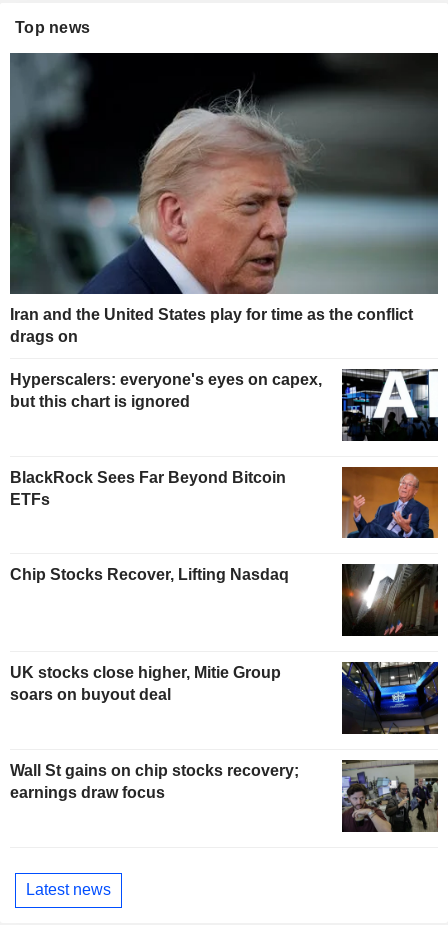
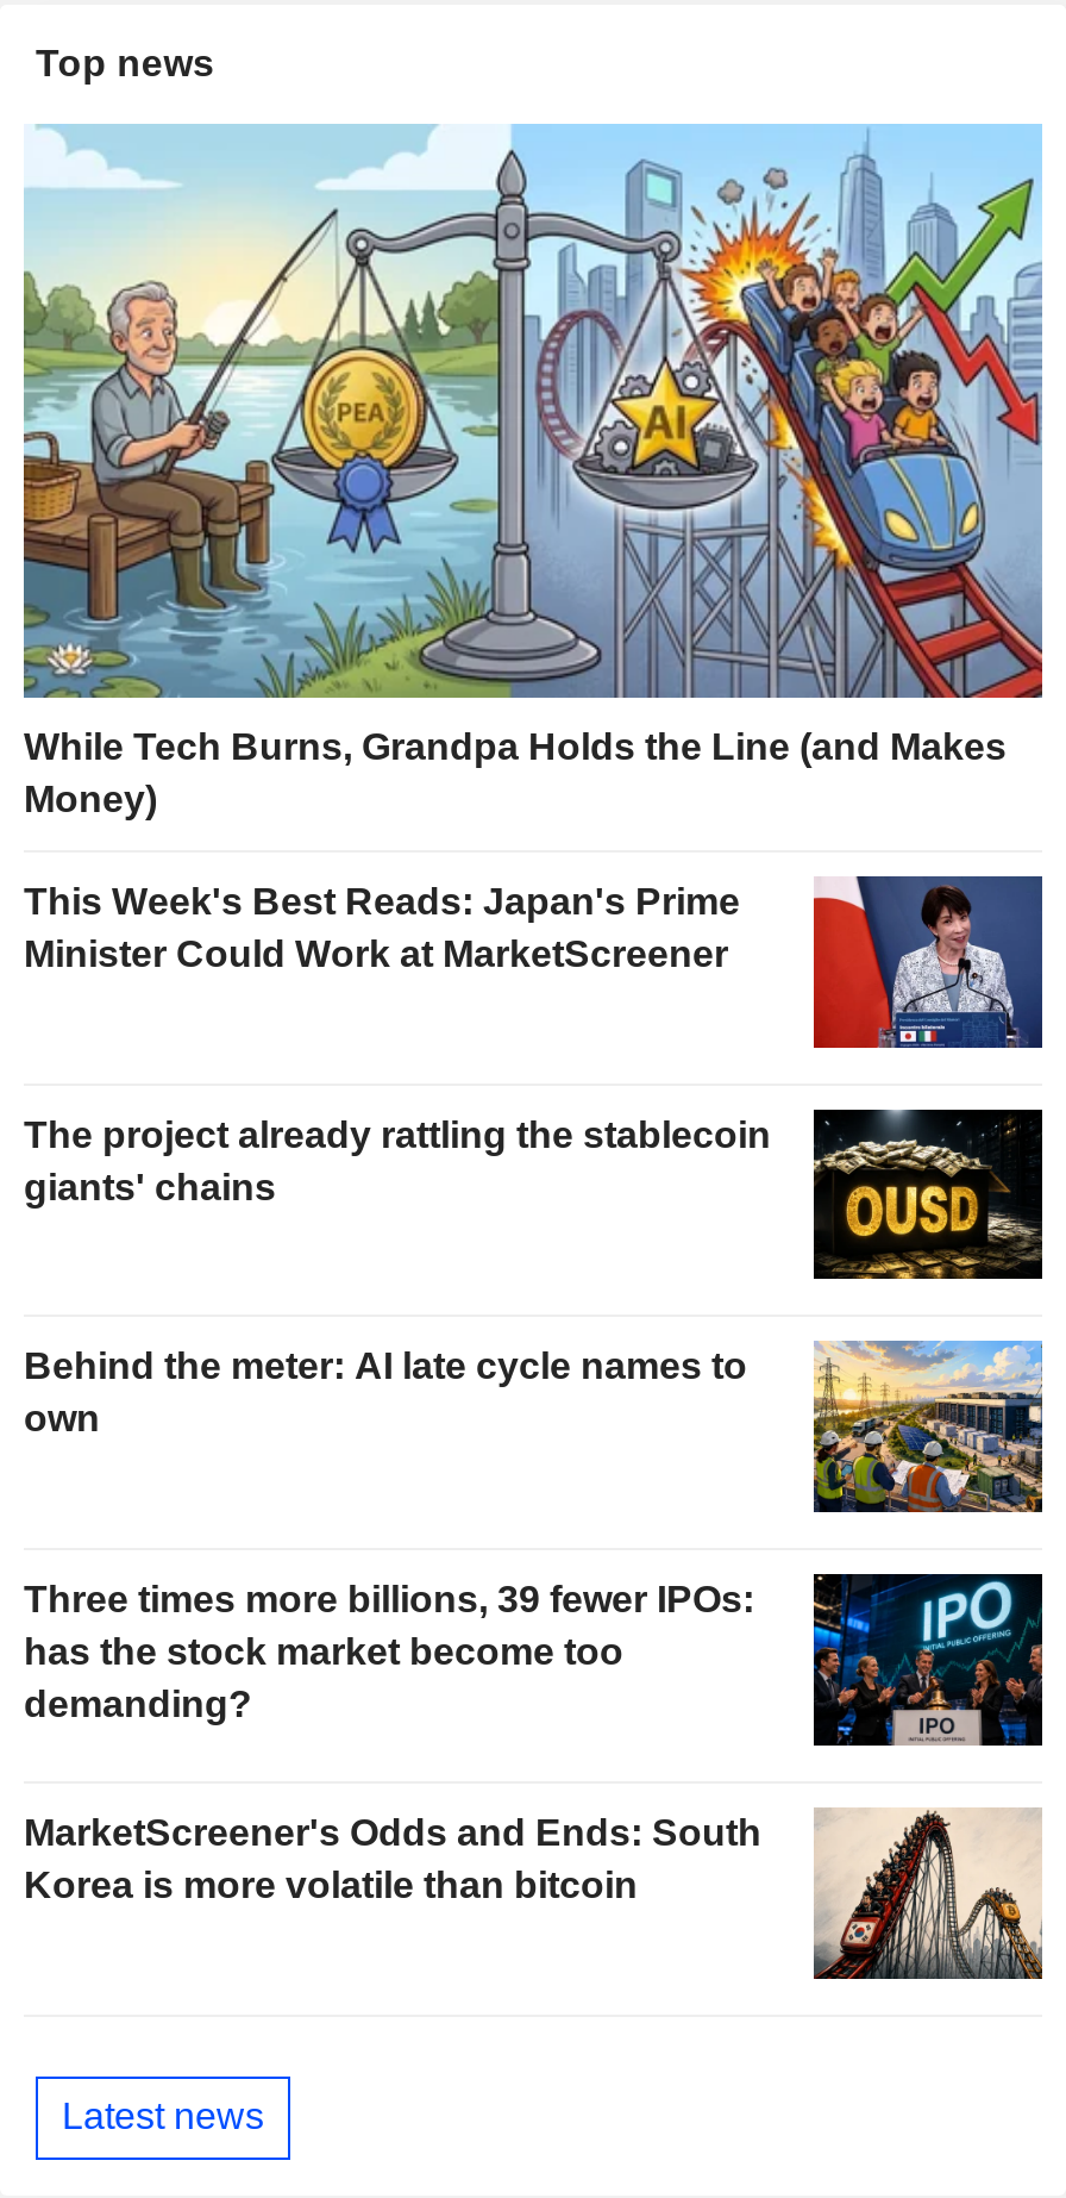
- [image]
- Iran and the United States play for time as the conflict
- drags on
+ [image]
+ While Tech Burns, Grandpa Holds the Line (and Makes
+ Money)

- [image]
- Hyperscalers: everyone's eyes on capex,
- but this chart is ignored
+ [image]
+ This Week's Best Reads: Japan's Prime
+ Minister Could Work at MarketScreener

- BlackRock Sees Far Beyond Bitcoin
- ETFs
+ The project already rattling the stablecoin
+ giants' chains

- [image]
+ [image]

- Chip Stocks Recover, Lifting Nasdaq
+ Behind the meter: AI late cycle names to
+ own

- [image]
+ [image]

- UK stocks close higher, Mitie Group
- soars on buyout deal
+ Three times more billions, 39 fewer IPOs:
+ has the stock market become too
+ demanding?

- [image]
+ [image]

- Wall St gains on chip stocks recovery;
- earnings draw focus
+ MarketScreener's Odds and Ends: South
+ Korea is more volatile than bitcoin

- [image]
+ [image]
